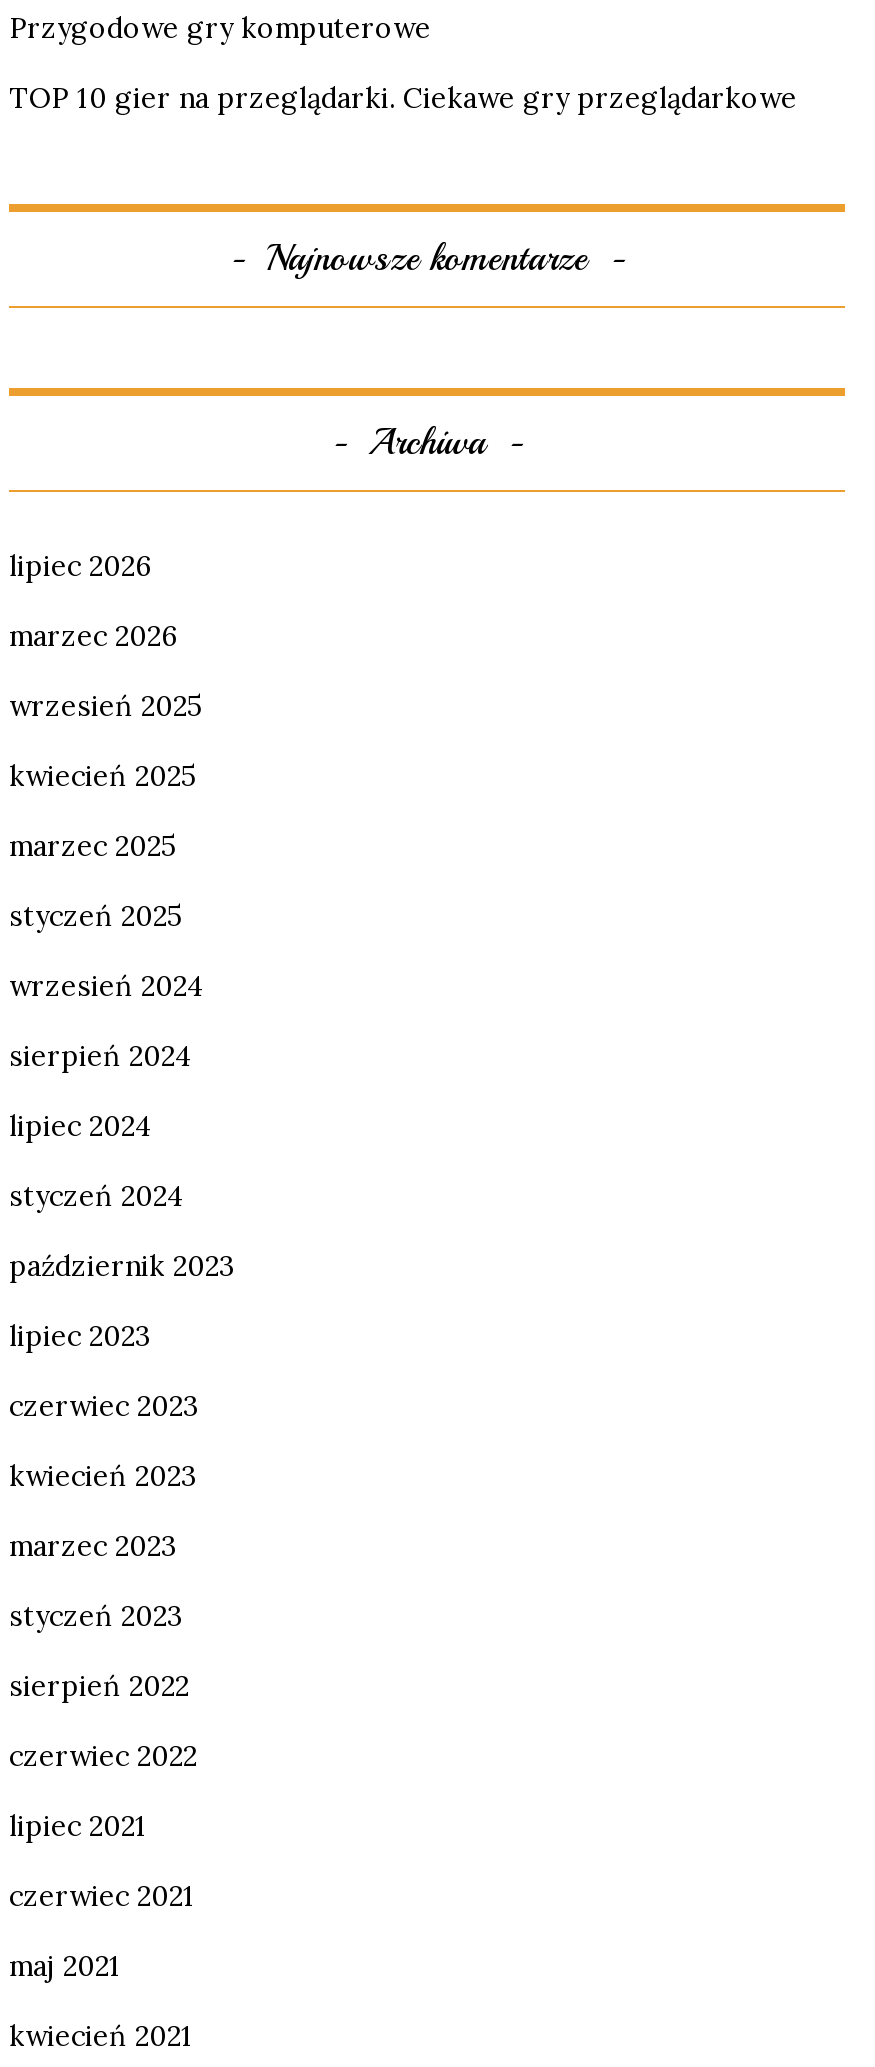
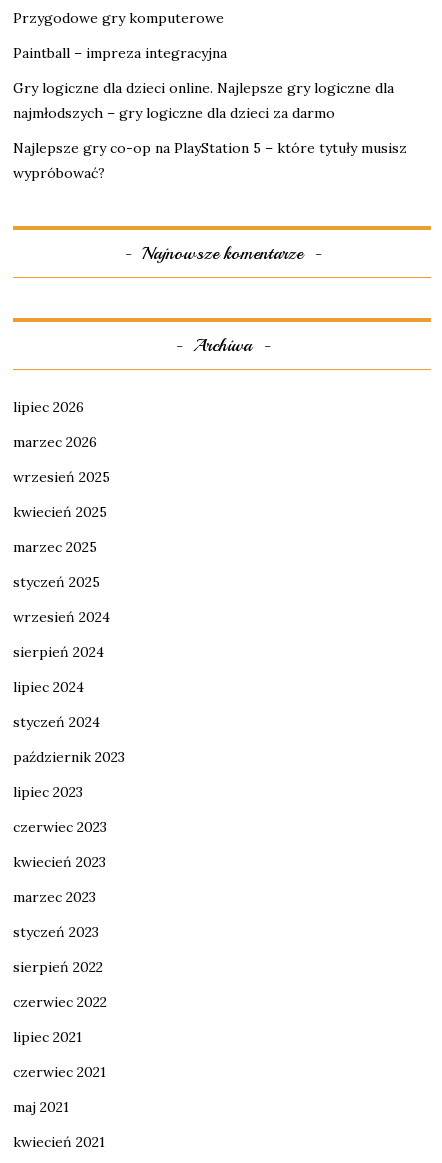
- TOP 10 gier na przeglądarki. Ciekawe gry przeglądarkowe
+ Paintball – impreza integracyjna
+ Gry logiczne dla dzieci online. Najlepsze gry logiczne dla
+ najmłodszych – gry logiczne dla dzieci za darmo
+ Najlepsze gry co-op na PlayStation 5 – które tytuły musisz
+ wypróbować?
